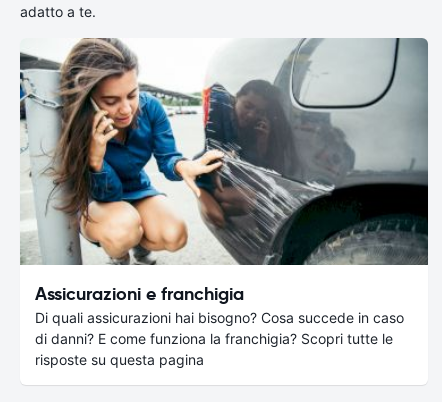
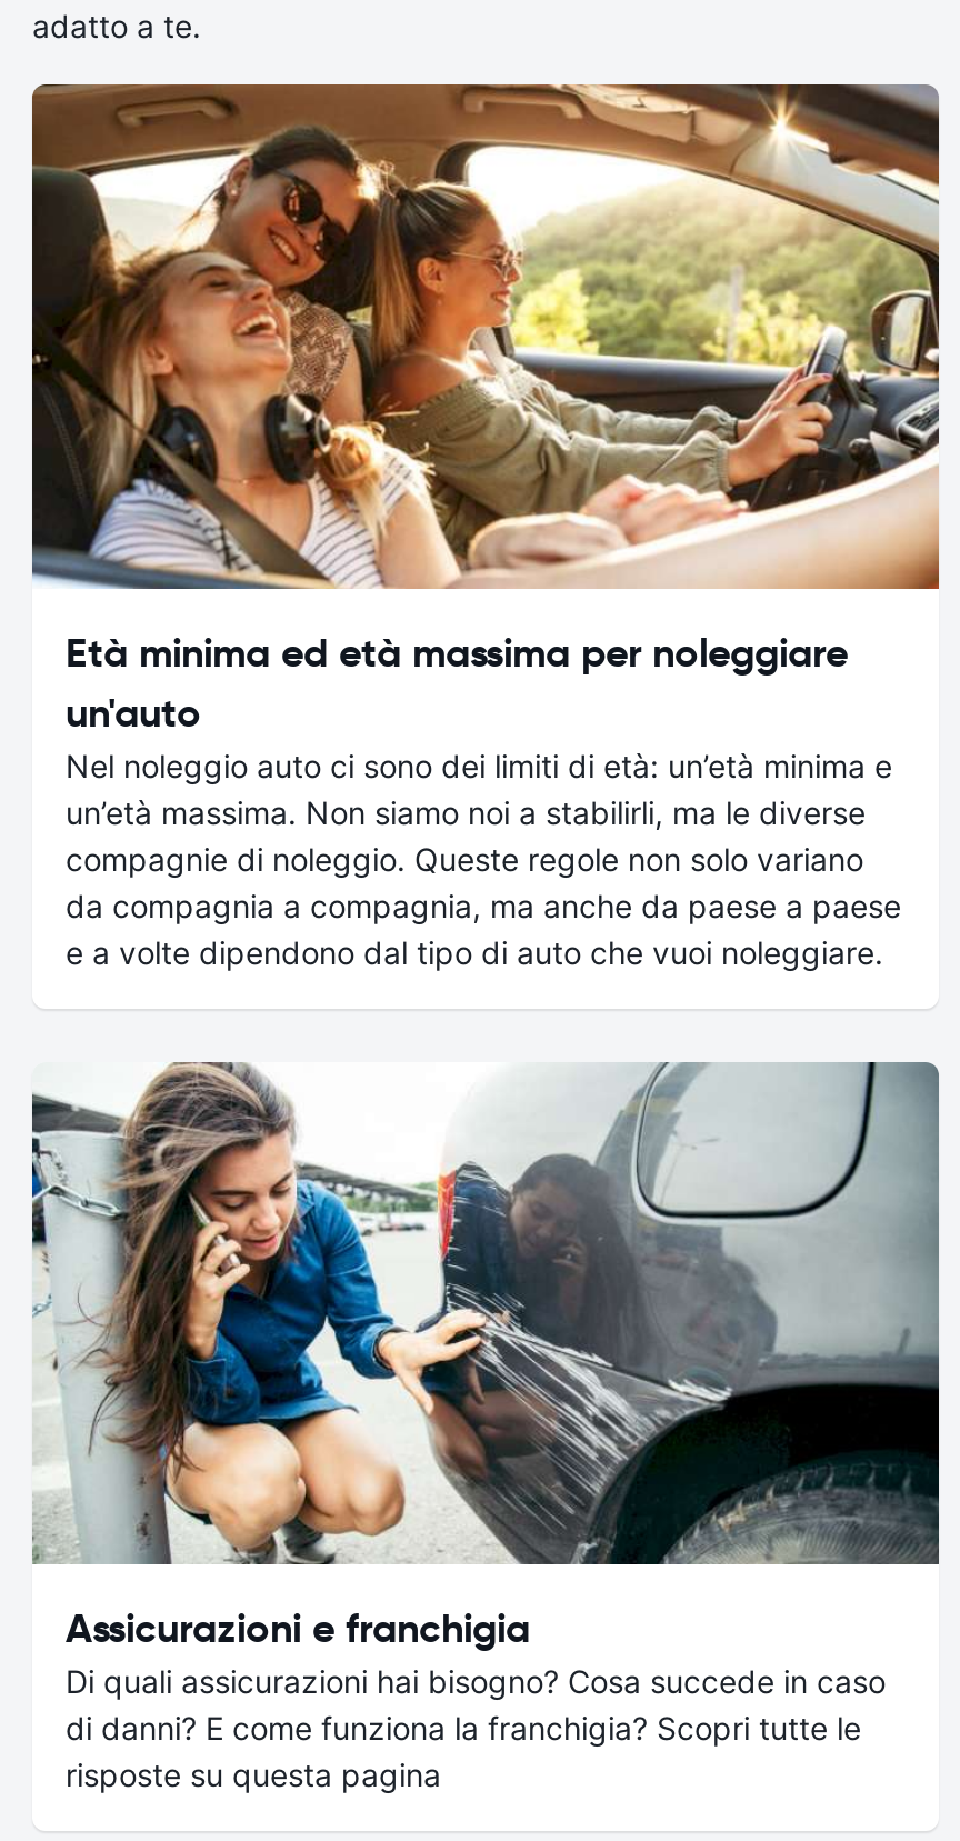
+ [image]
+ Età minima ed età massima per noleggiare
+ un'auto
+ Nel noleggio auto ci sono dei limiti di età: un’età minima e
+ un’età massima. Non siamo noi a stabilirli, ma le diverse
+ compagnie di noleggio. Queste regole non solo variano
+ da compagnia a compagnia, ma anche da paese a paese
+ e a volte dipendono dal tipo di auto che vuoi noleggiare.
